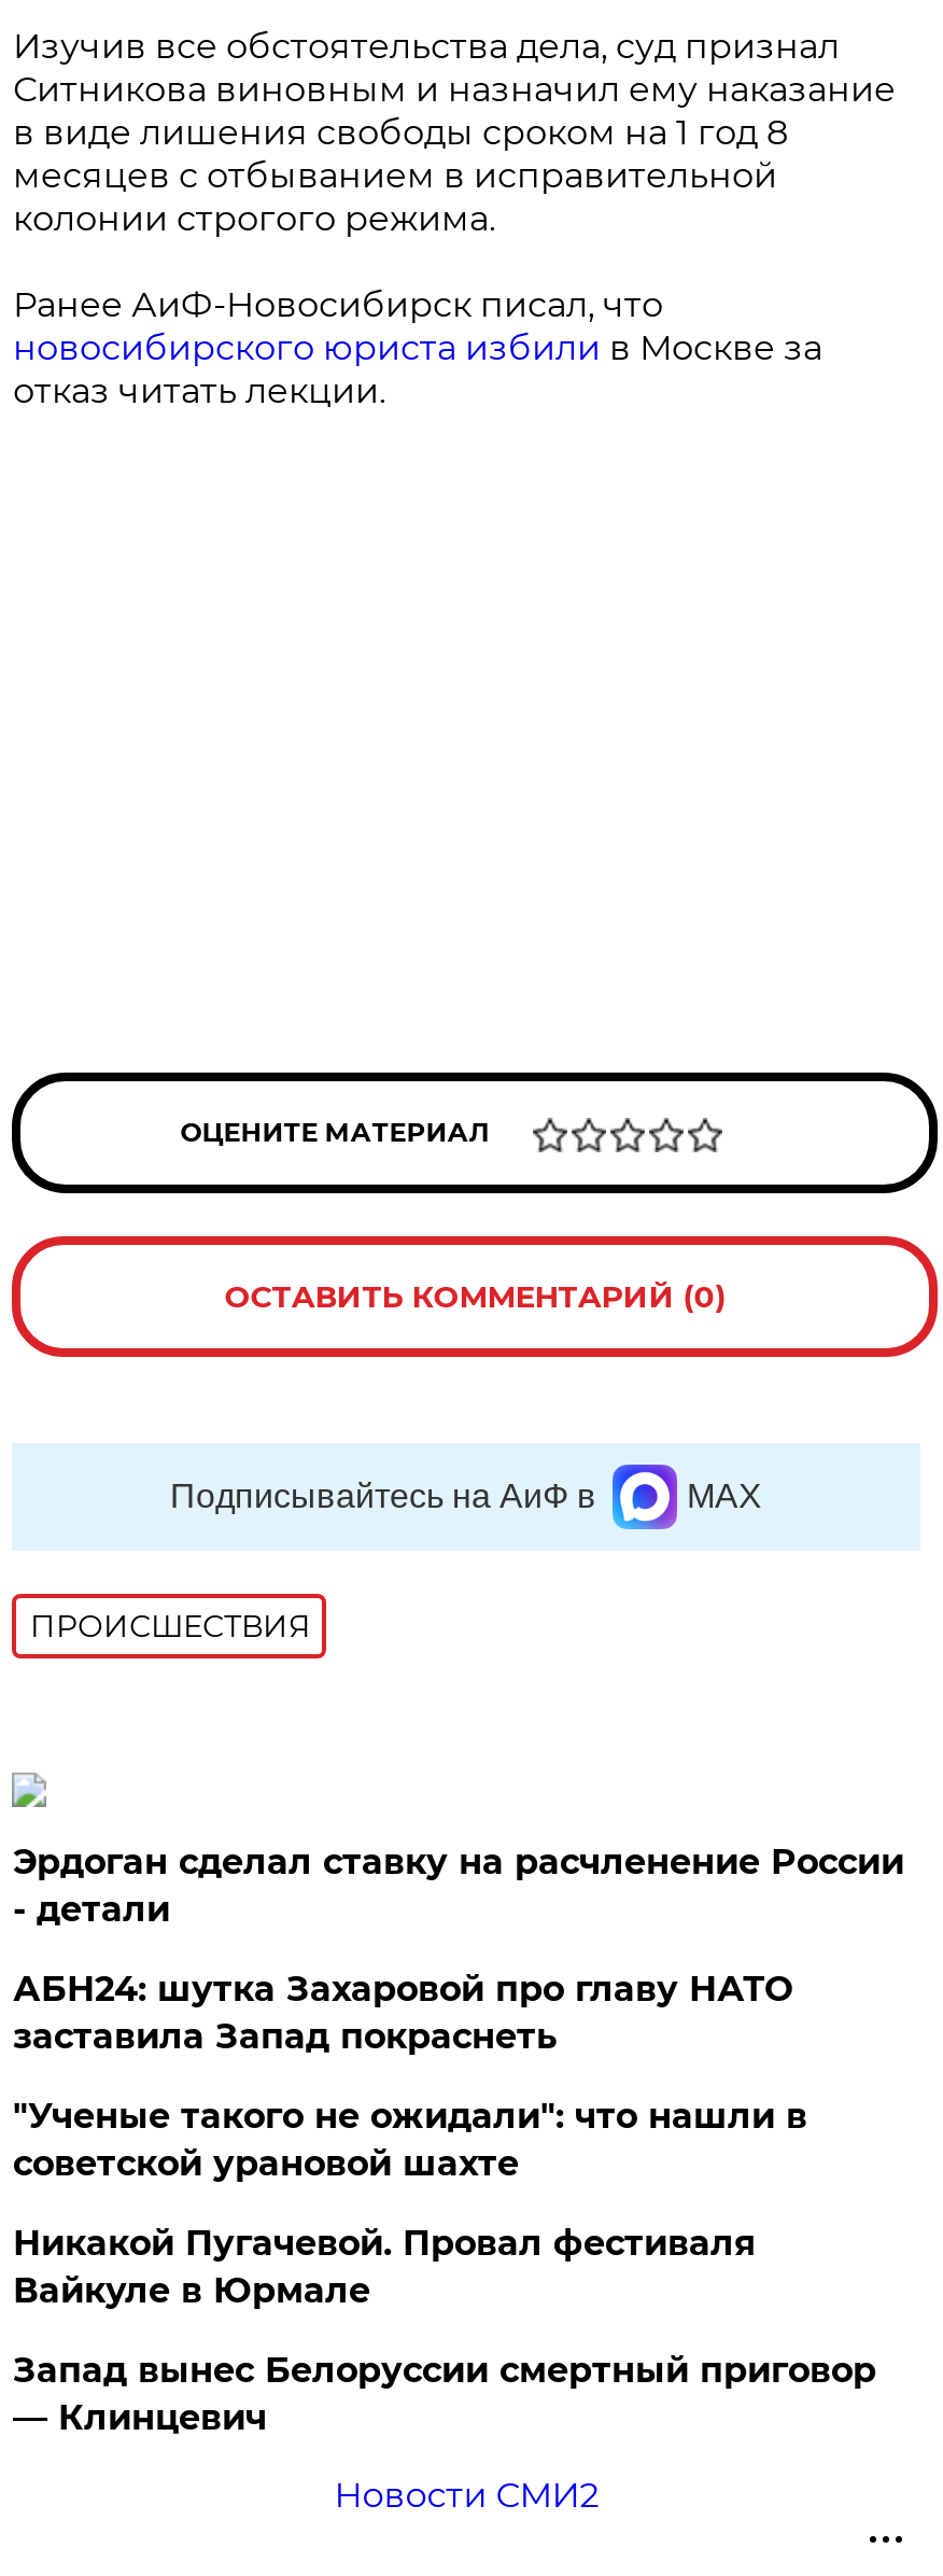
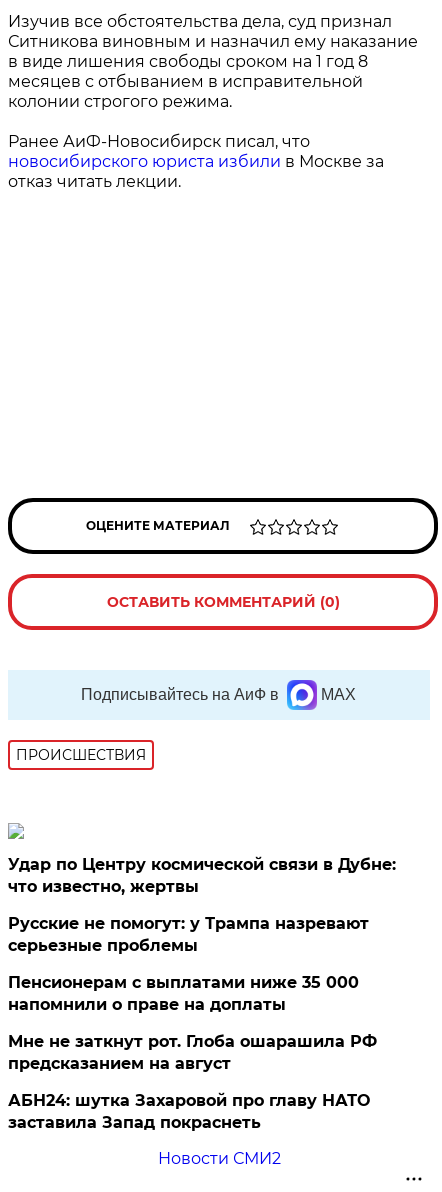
- Эрдоган сделал ставку на расчленение России
- - детали
+ Удар по Центру космической связи в Дубне:
+ что известно, жертвы
+ Русские не помогут: у Трампа назревают
+ серьезные проблемы
+ Пенсионерам с выплатами ниже 35 000
+ напомнили о праве на доплаты
+ Мне не заткнут рот. Глоба ошарашила РФ
+ предсказанием на август

moved down: АБН24: шутка Захаровой про главу НАТО | заставила Запад покраснеть

- "Ученые такого не ожидали": что нашли в
- советской урановой шахте
- Никакой Пугачевой. Провал фестиваля
- Вайкуле в Юрмале
- Запад вынес Белоруссии смертный приговор
- — Клинцевич
